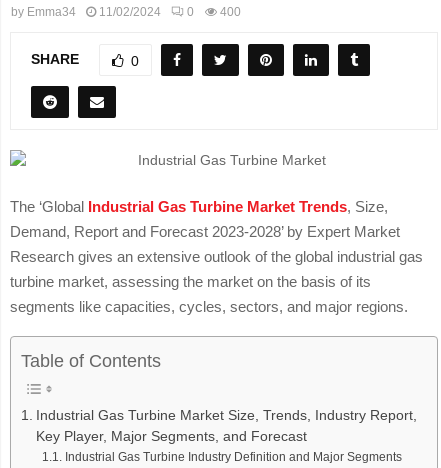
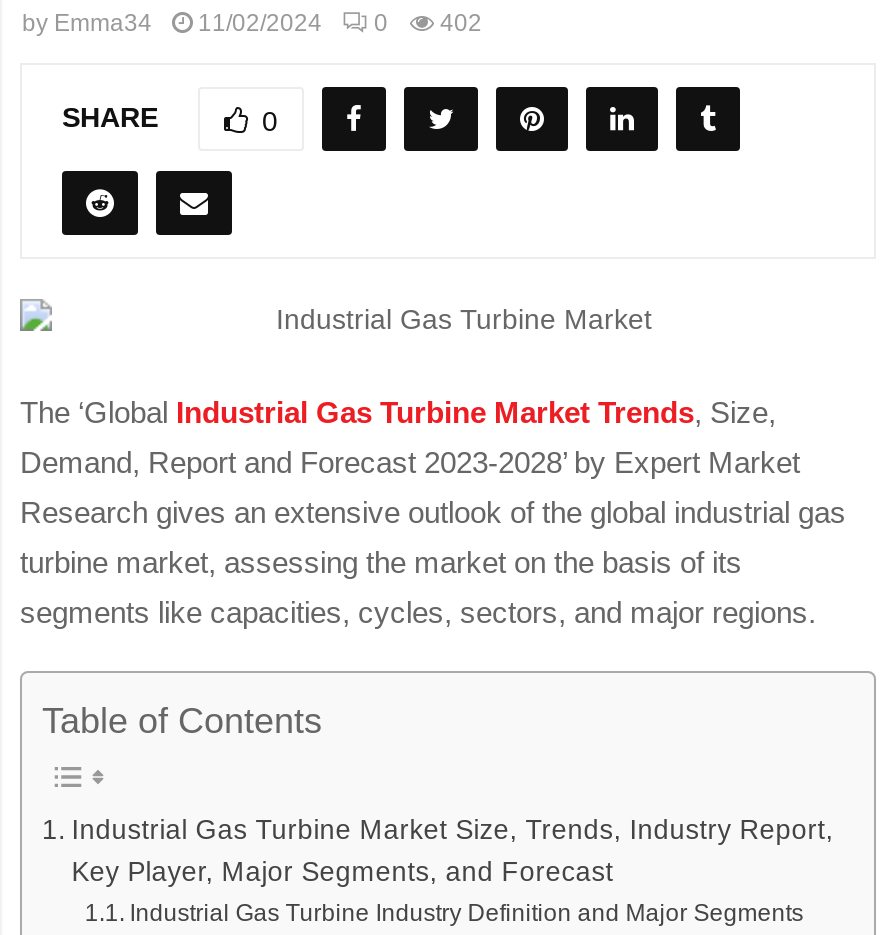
- by Emma34 11/02/2024 0 400
+ by Emma34 11/02/2024 0 402
